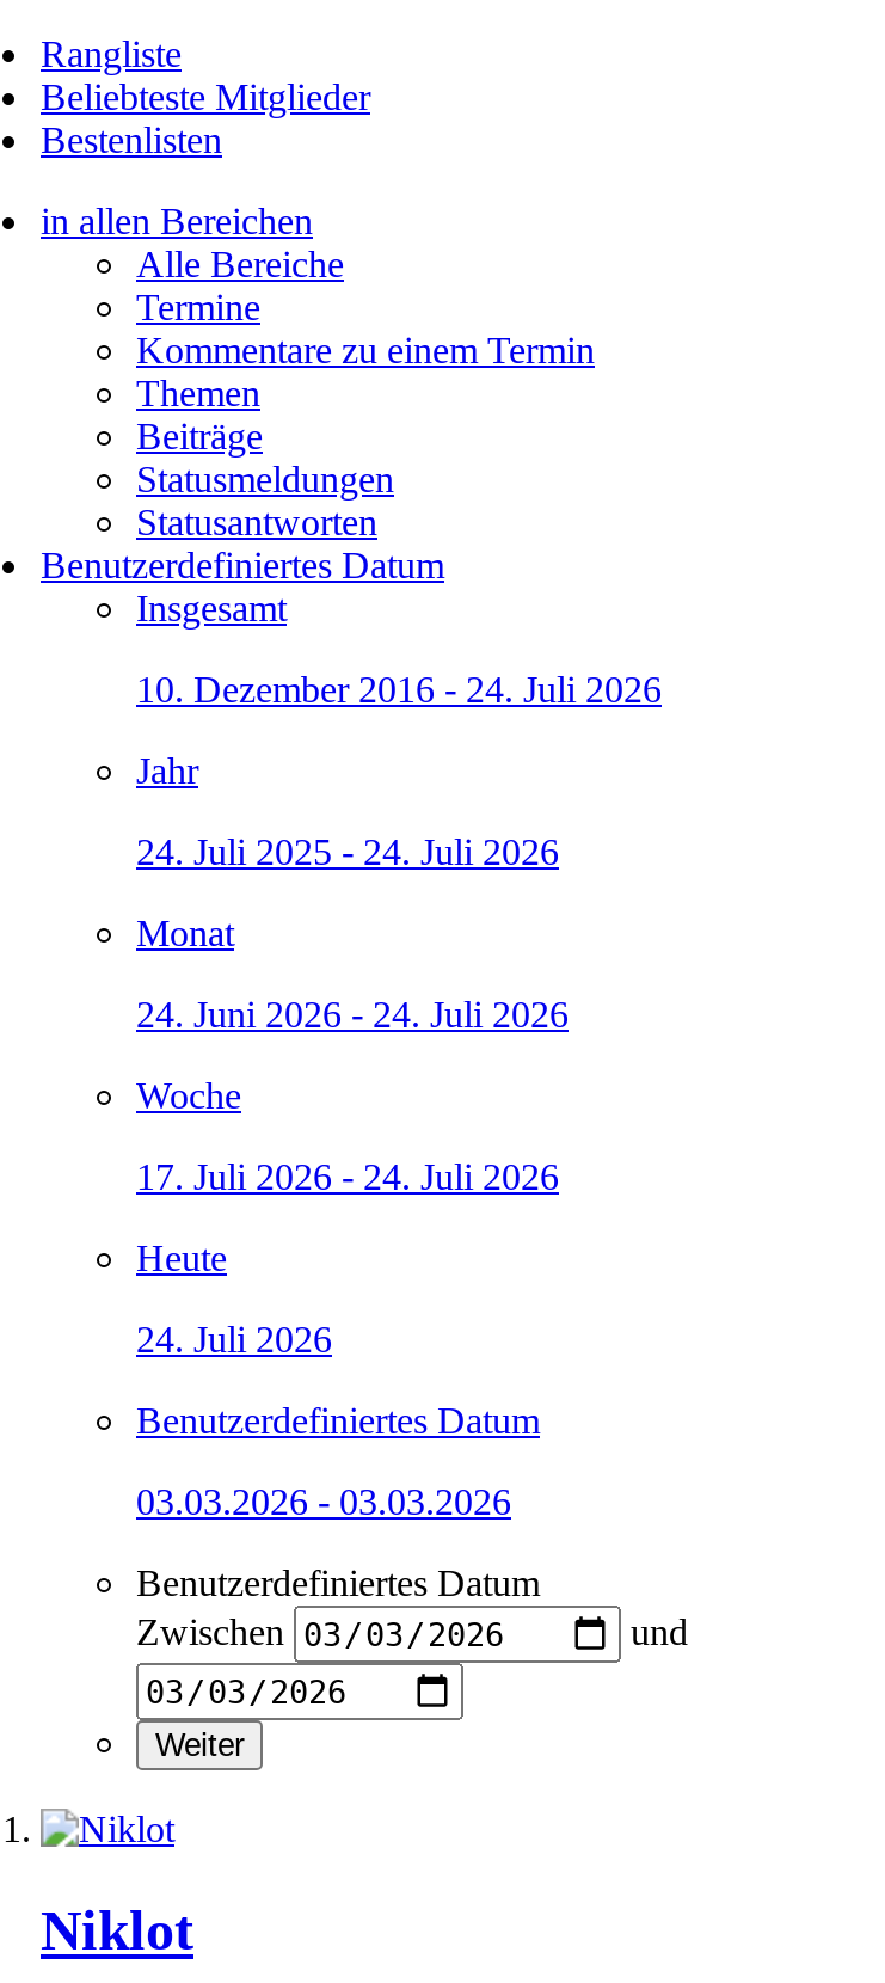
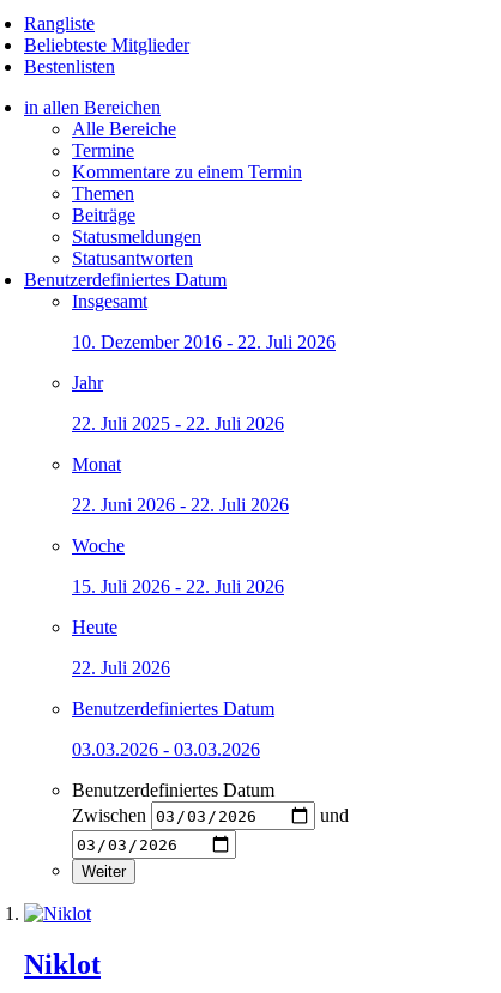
- 10. Dezember 2016 - 24. Juli 2026
+ 10. Dezember 2016 - 22. Juli 2026

- 24. Juli 2025 - 24. Juli 2026
+ 22. Juli 2025 - 22. Juli 2026

- 24. Juni 2026 - 24. Juli 2026
+ 22. Juni 2026 - 22. Juli 2026

- 17. Juli 2026 - 24. Juli 2026
+ 15. Juli 2026 - 22. Juli 2026

- 24. Juli 2026
+ 22. Juli 2026
